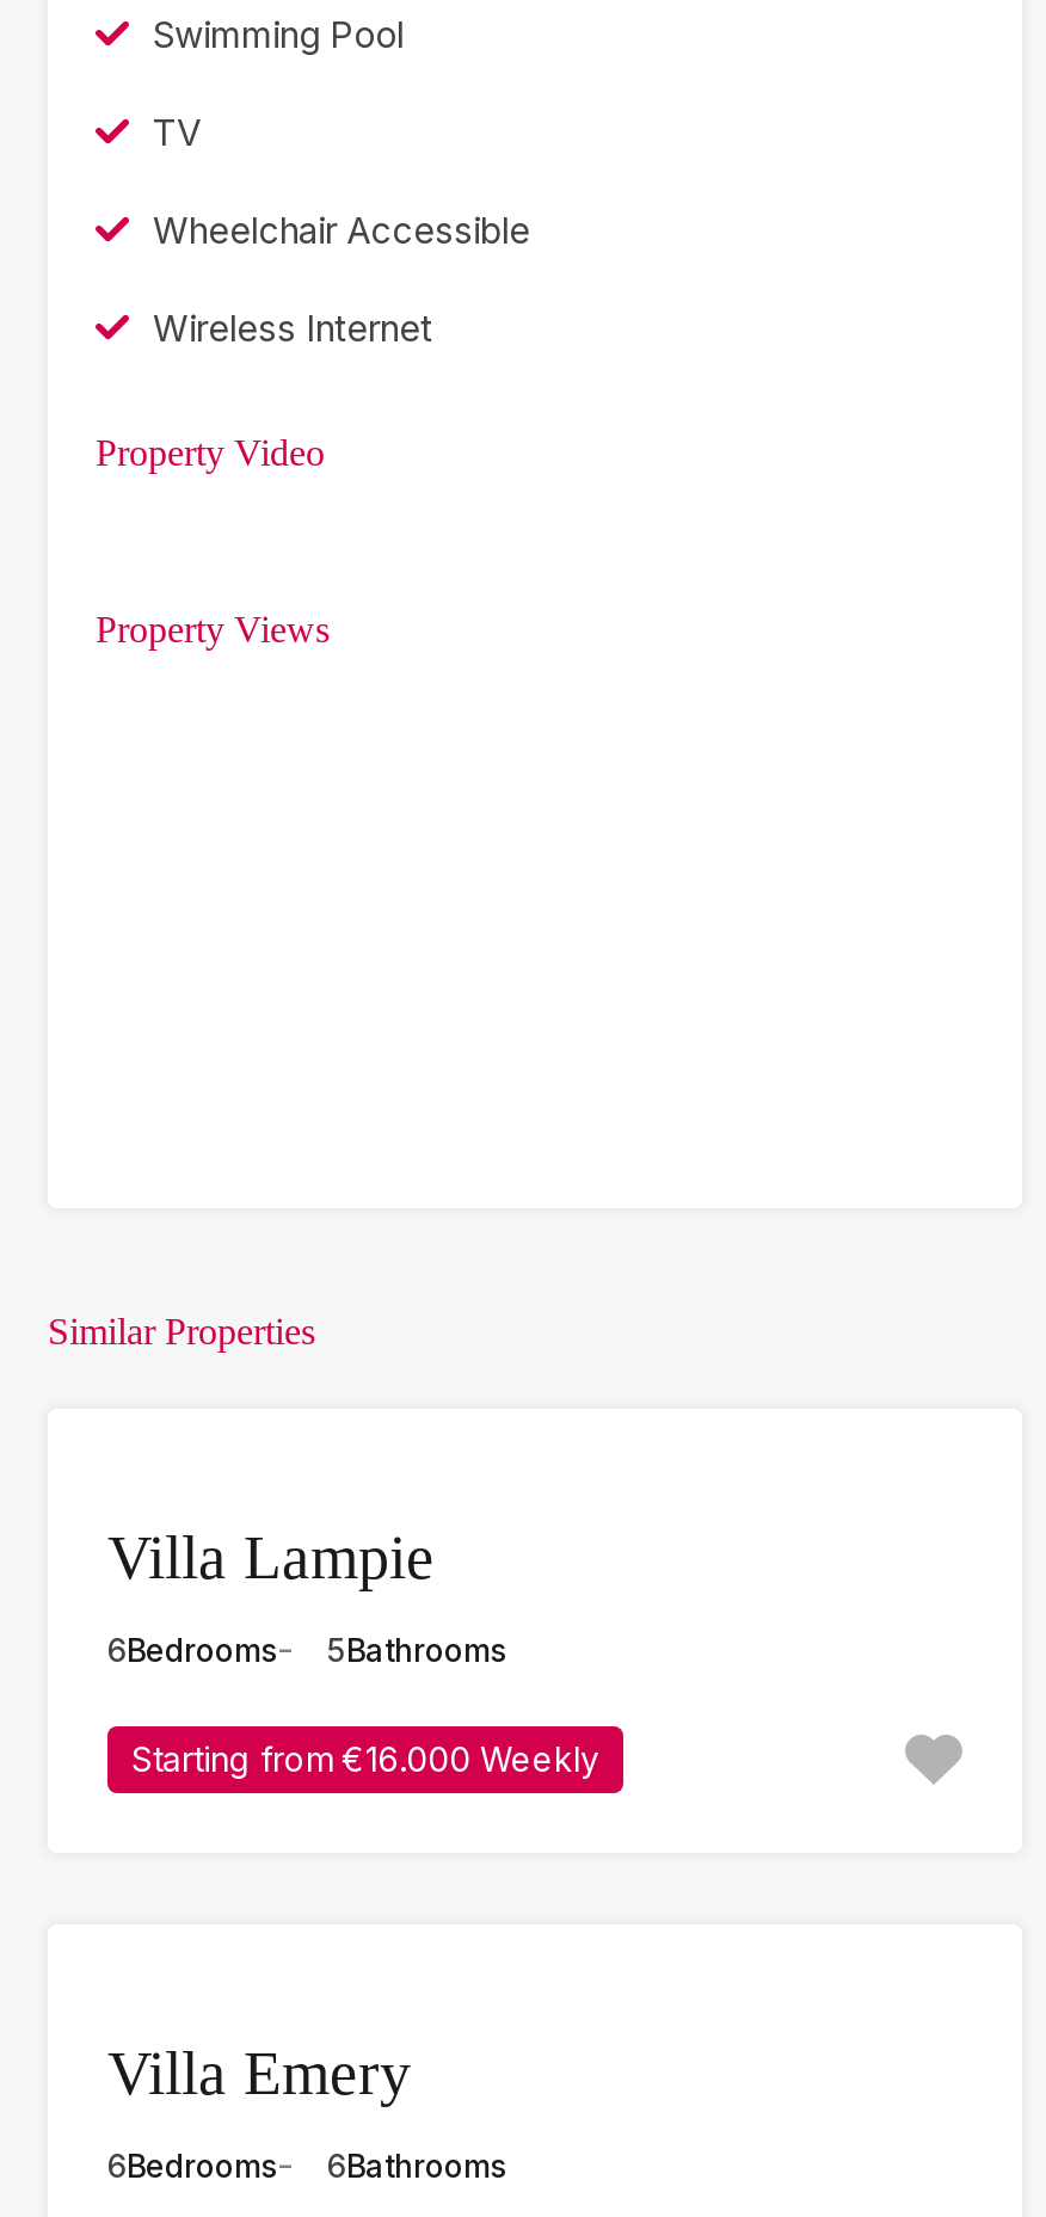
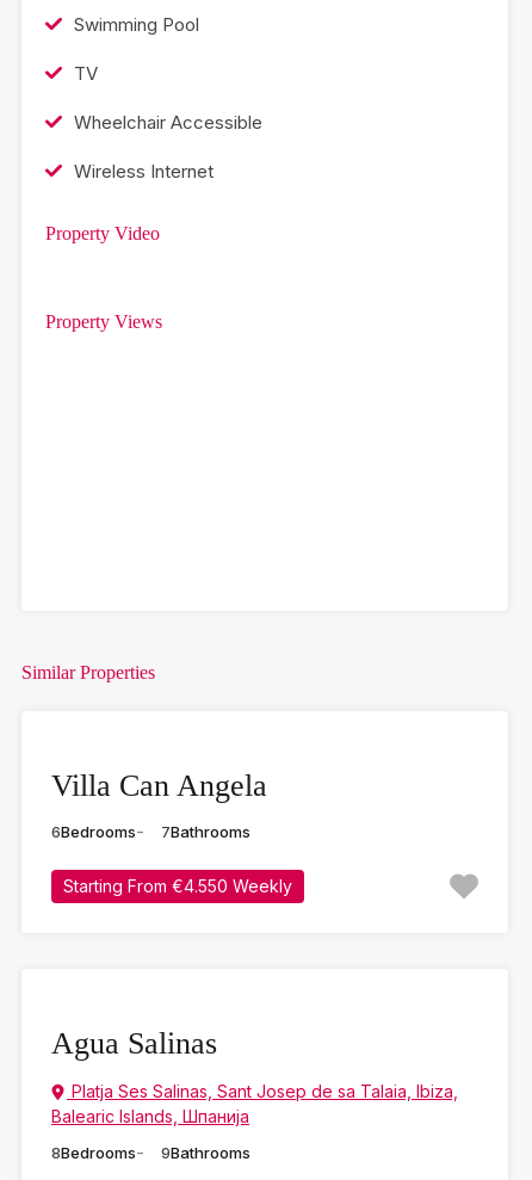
- Villa Lampie
+ Villa Can Angela

- 5
- Starting from €16.000 Weekly
+ 7
+ Starting From €4.550 Weekly

- Villa Emery
+ Agua Salinas
+ Platja Ses Salinas, Sant Josep de sa Talaia, Ibiza,
+ Balearic Islands, Шпанија

- 6
+ 8

- 6
+ 9
